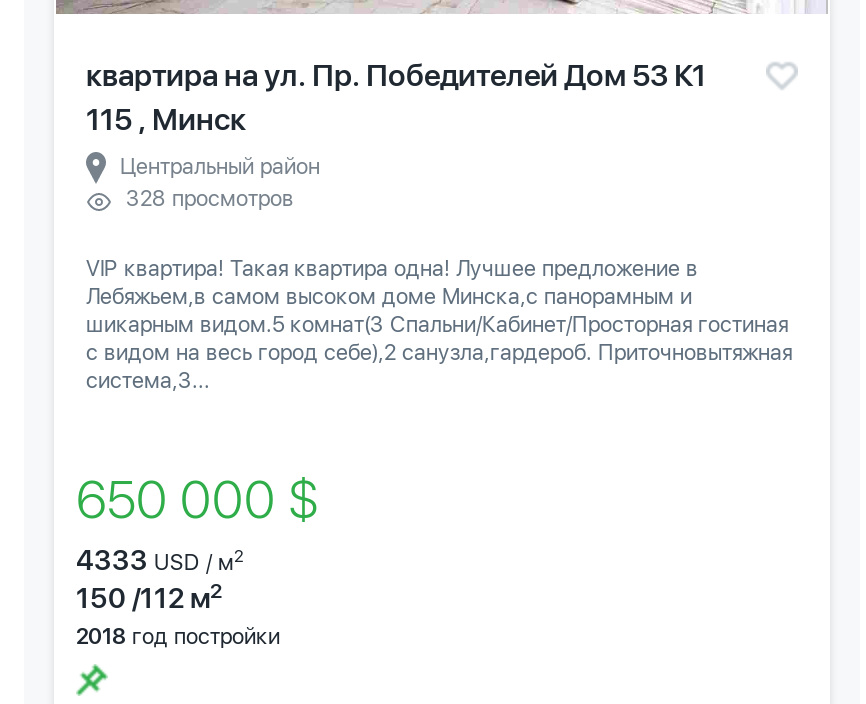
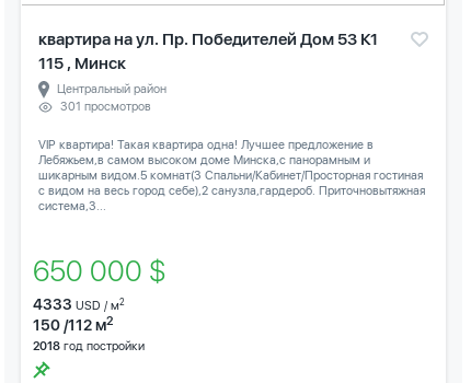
- 328 просмотров
+ 301 просмотров
